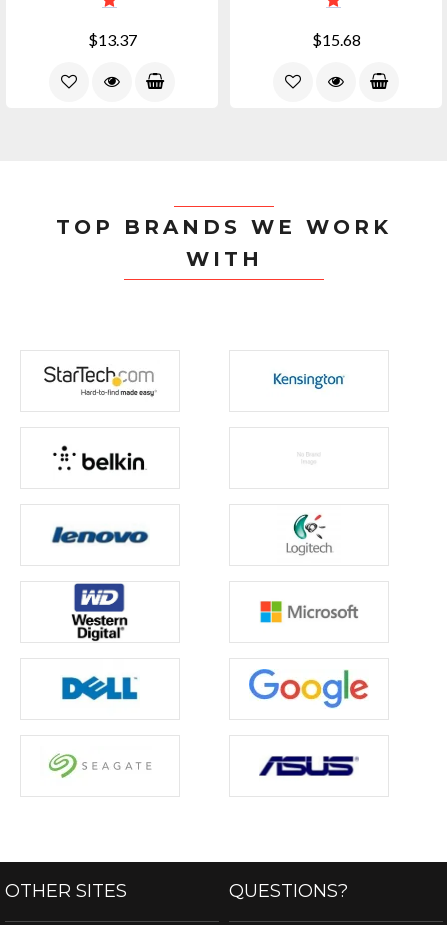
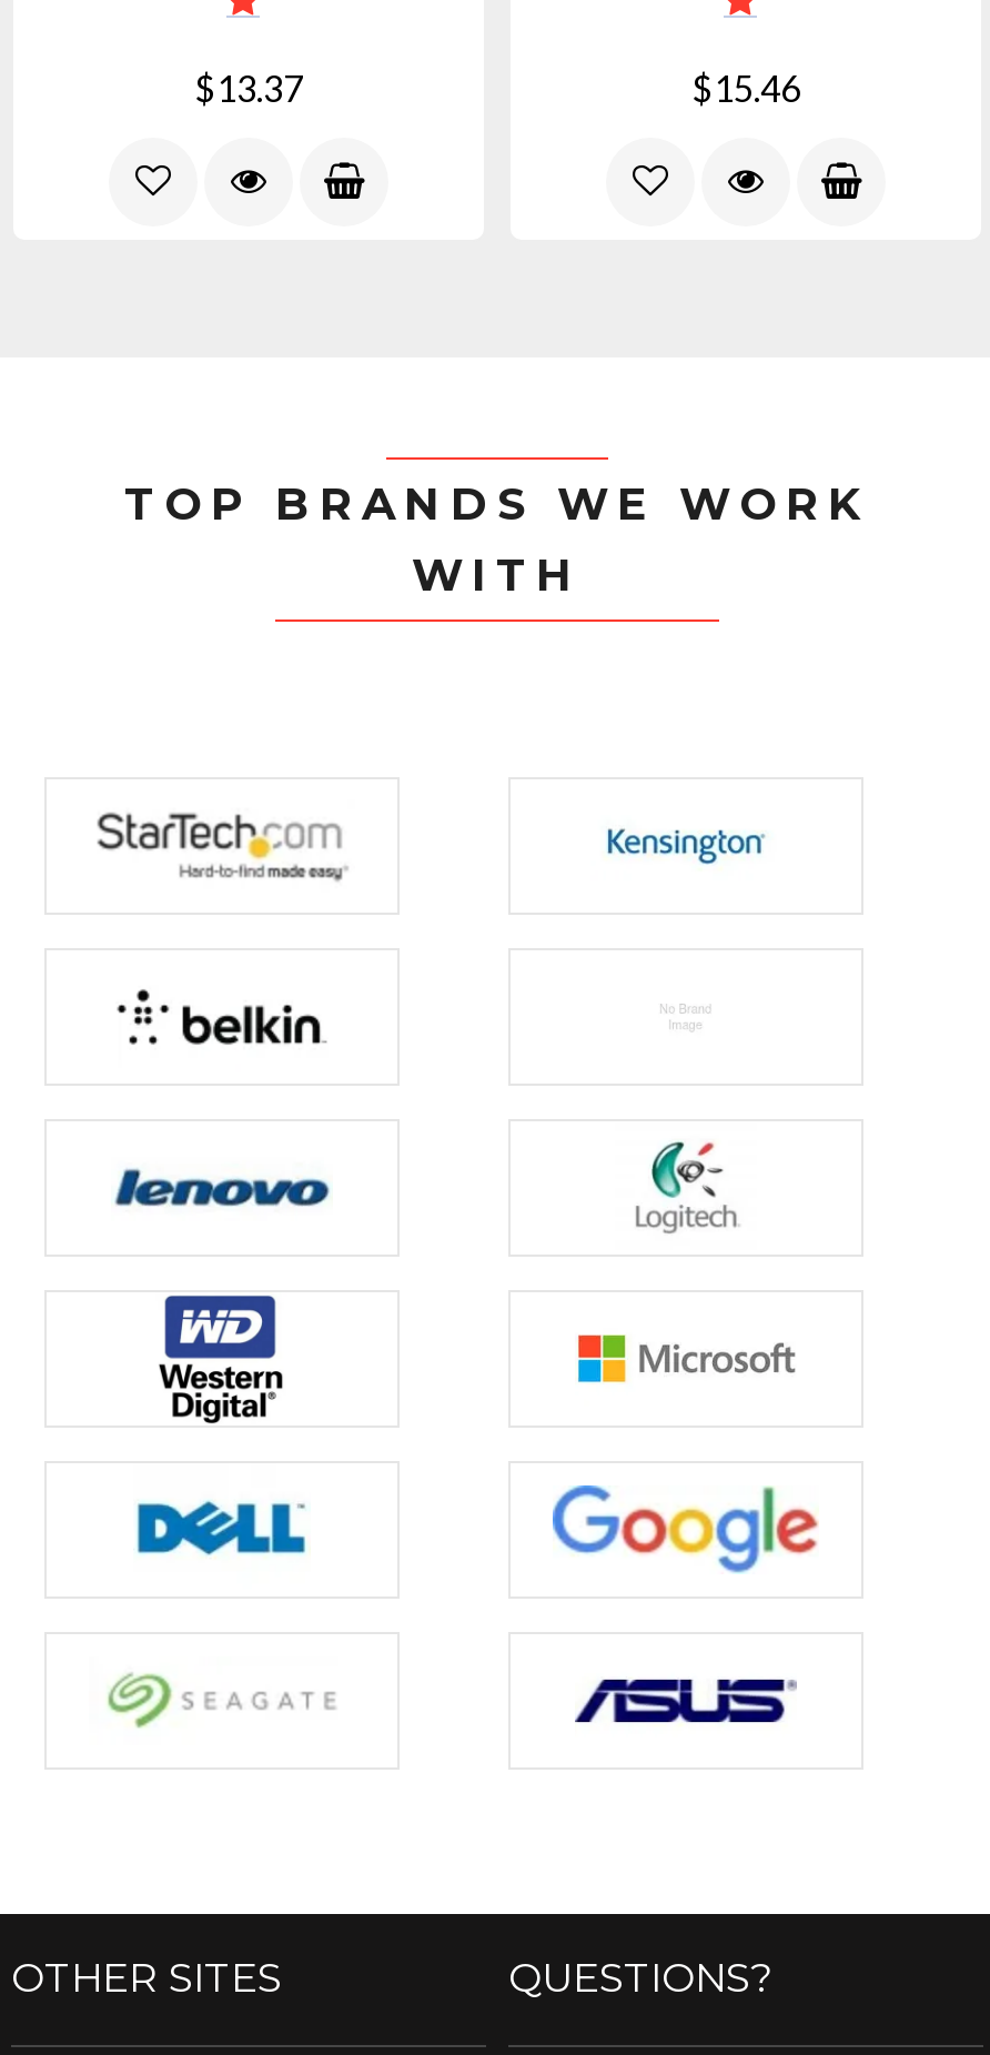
- $15.68
+ $15.46
